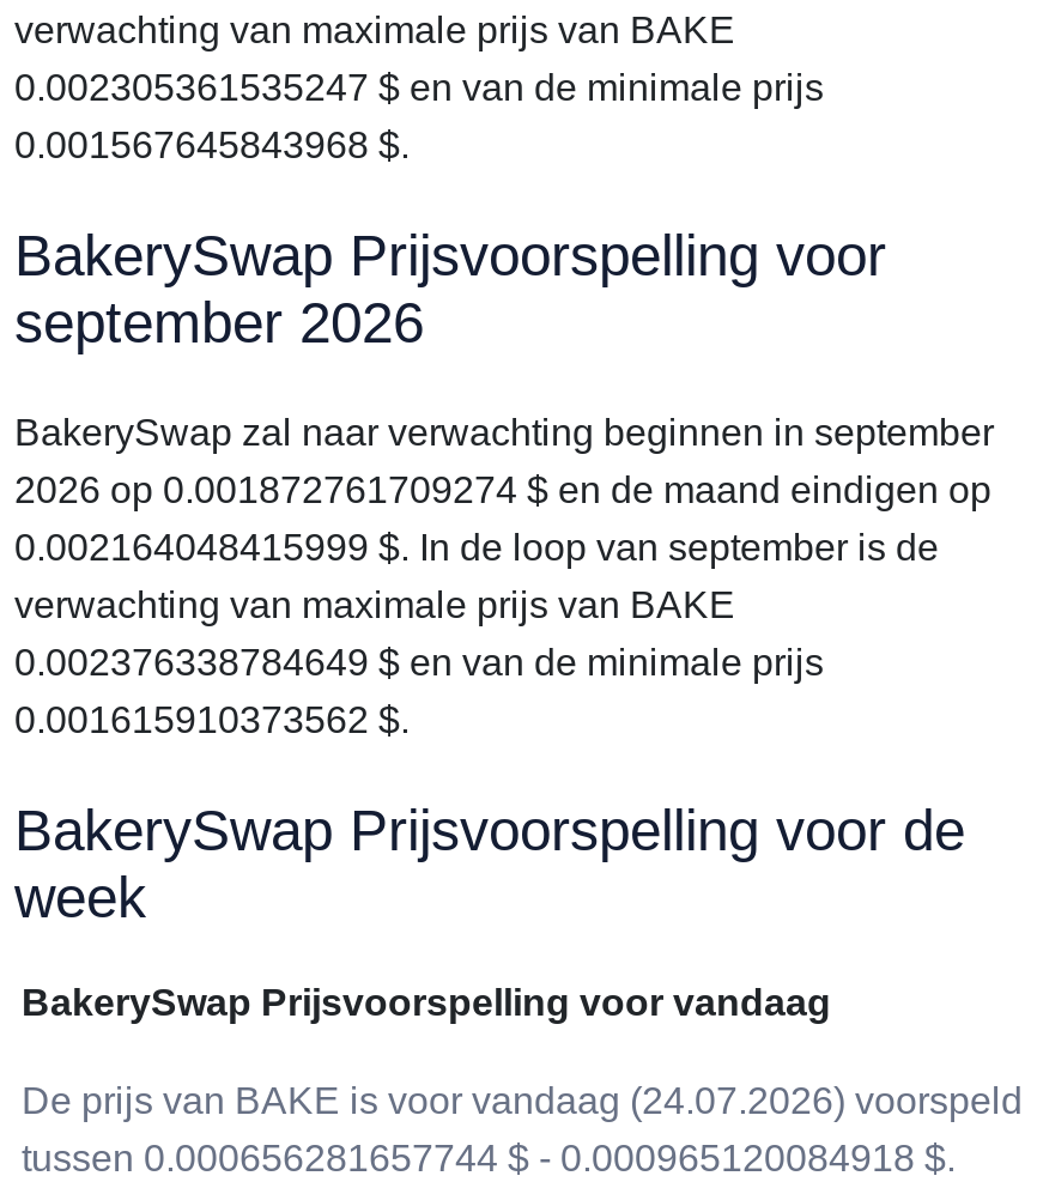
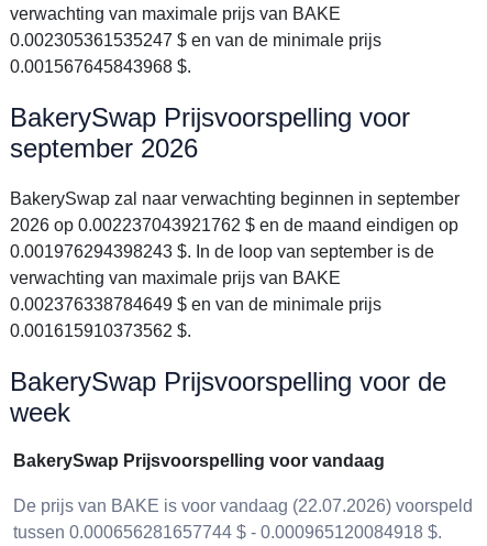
- 2026 op 0.001872761709274 $ en de maand eindigen op
+ 2026 op 0.002237043921762 $ en de maand eindigen op

- 0.002164048415999 $. In de loop van september is de
+ 0.001976294398243 $. In de loop van september is de

- De prijs van BAKE is voor vandaag (24.07.2026) voorspeld
+ De prijs van BAKE is voor vandaag (22.07.2026) voorspeld
